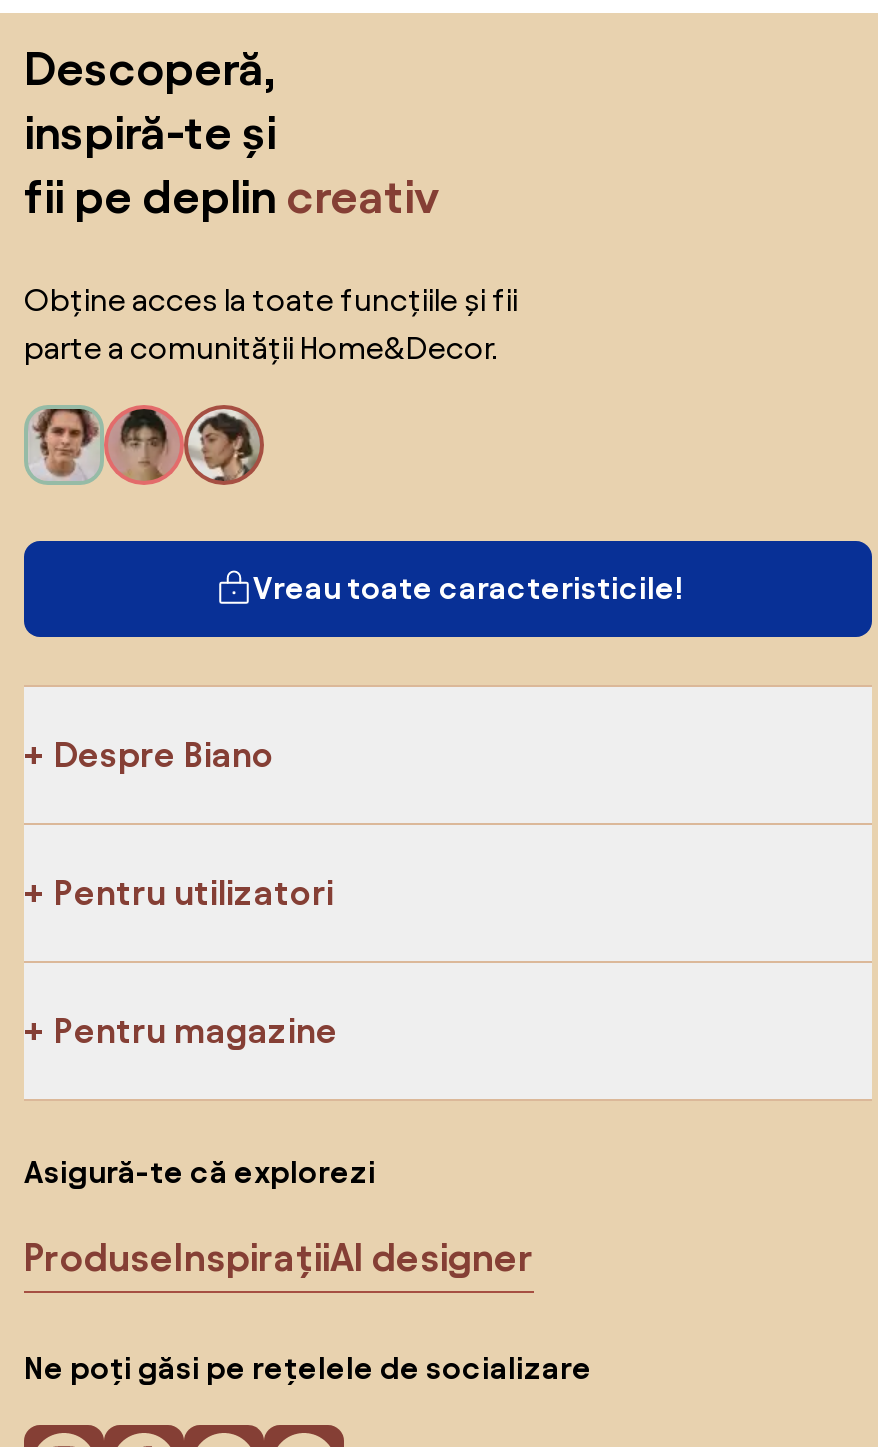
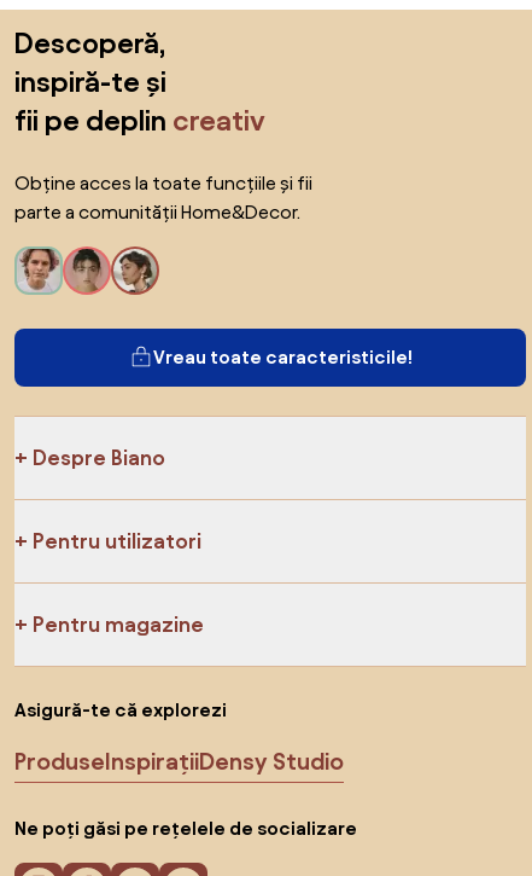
- ProduseInspirațiiAI designer
+ ProduseInspirațiiDensy Studio
